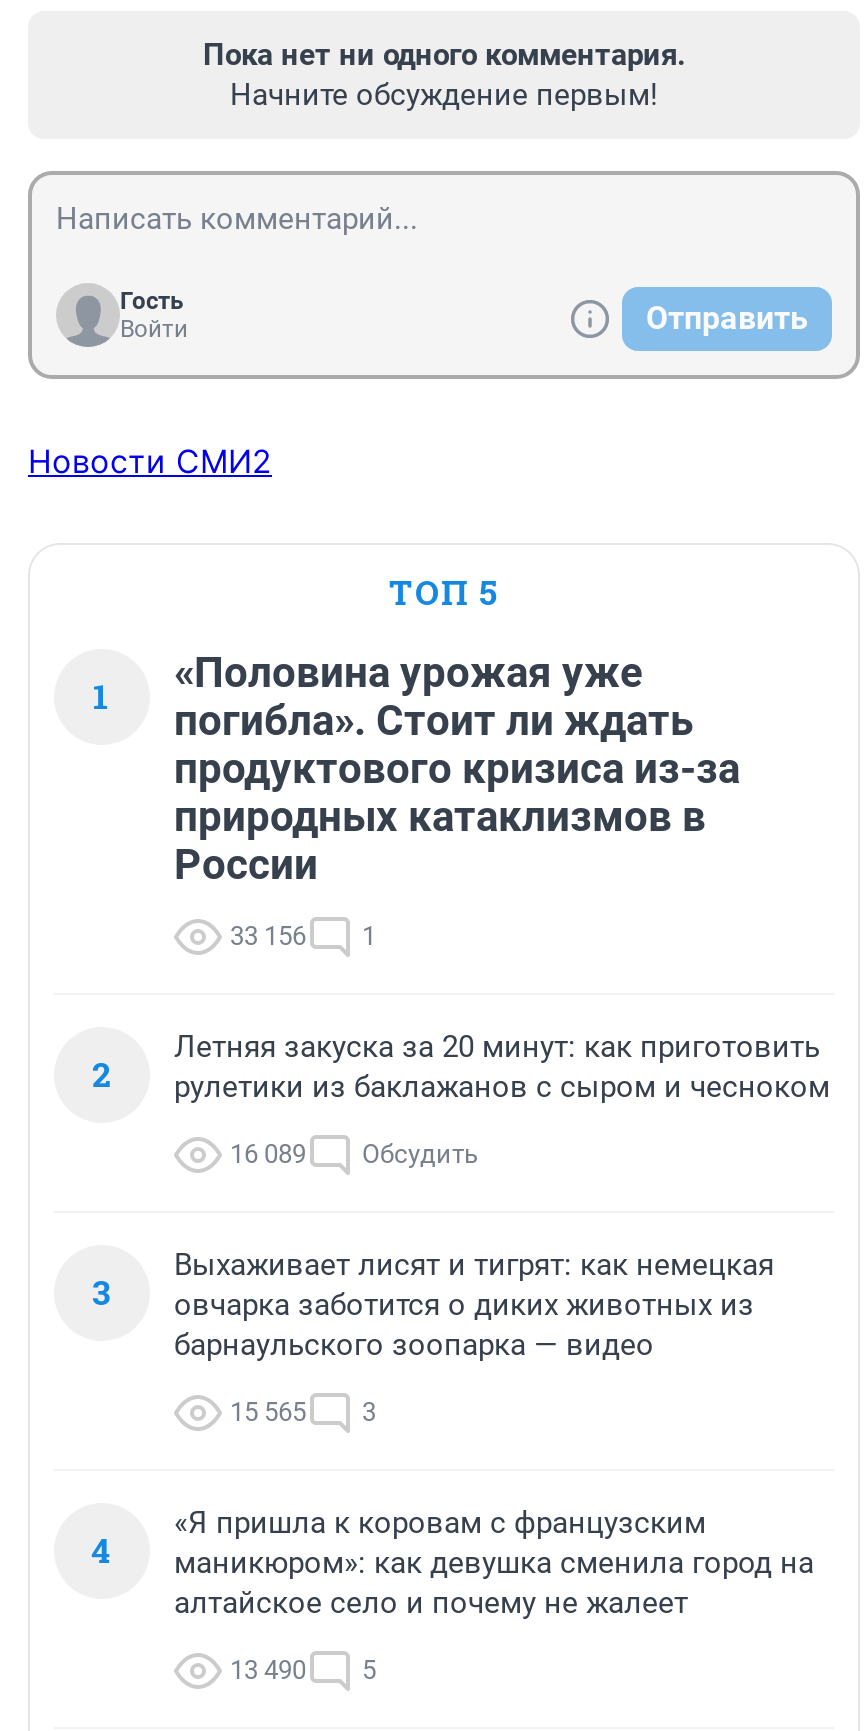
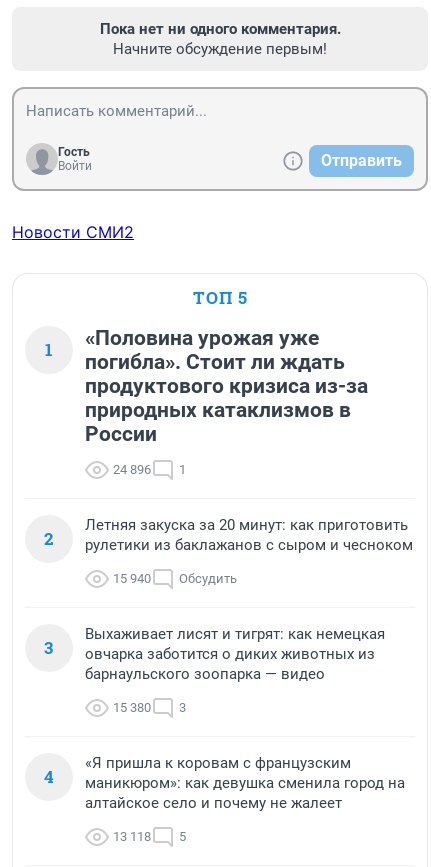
- 33 156 1
+ 24 896 1

- 16 089 Обсудить
+ 15 940 Обсудить

- 15 565 3
+ 15 380 3

- 13 490 5
+ 13 118 5
